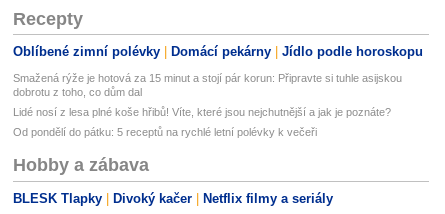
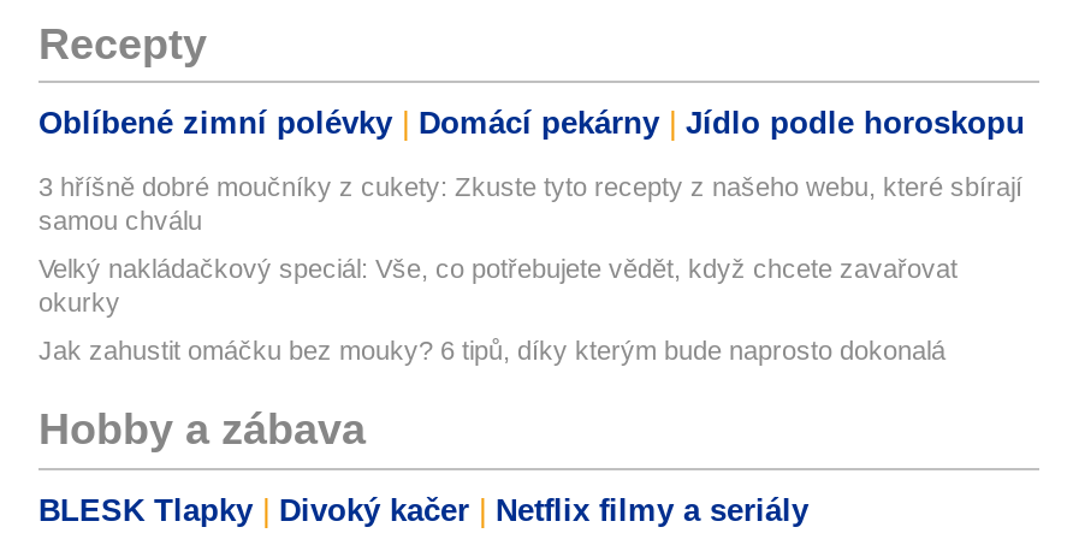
- Smažená rýže je hotová za 15 minut a stojí pár korun: Připravte si tuhle asijskou
- dobrotu z toho, co dům dal
+ 3 hříšně dobré moučníky z cukety: Zkuste tyto recepty z našeho webu, které sbírají
+ samou chválu

- Lidé nosí z lesa plné koše hřibů! Víte, které jsou nejchutnější a jak je poznáte?
+ Velký nakládačkový speciál: Vše, co potřebujete vědět, když chcete zavařovat
+ okurky

- Od pondělí do pátku: 5 receptů na rychlé letní polévky k večeři
+ Jak zahustit omáčku bez mouky? 6 tipů, díky kterým bude naprosto dokonalá
